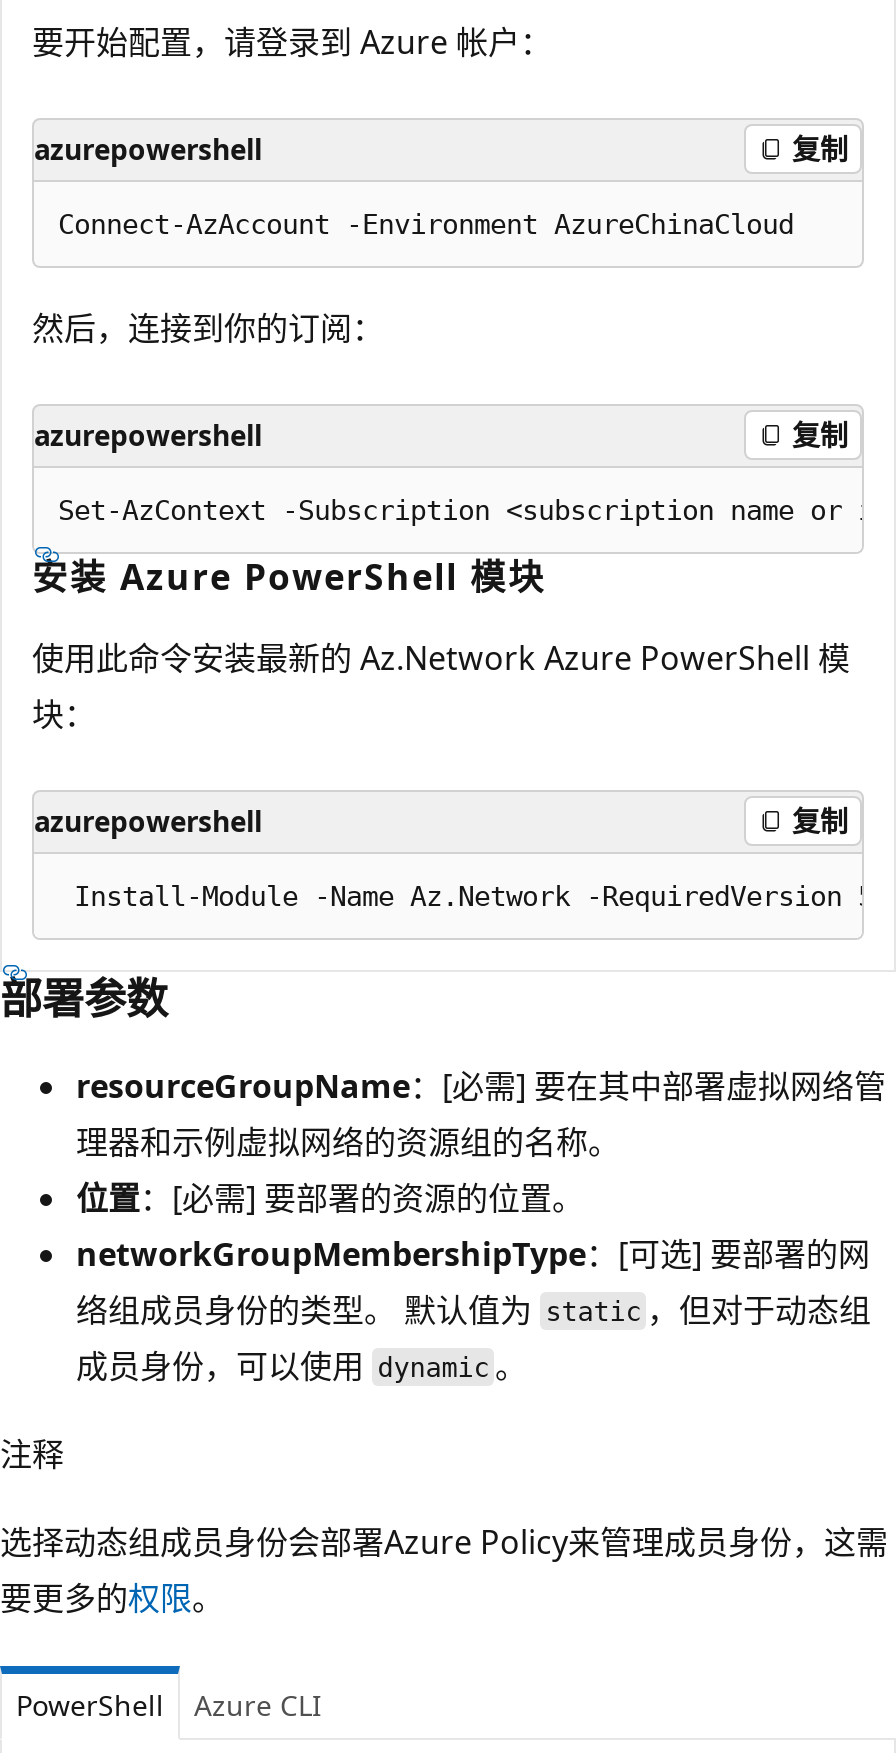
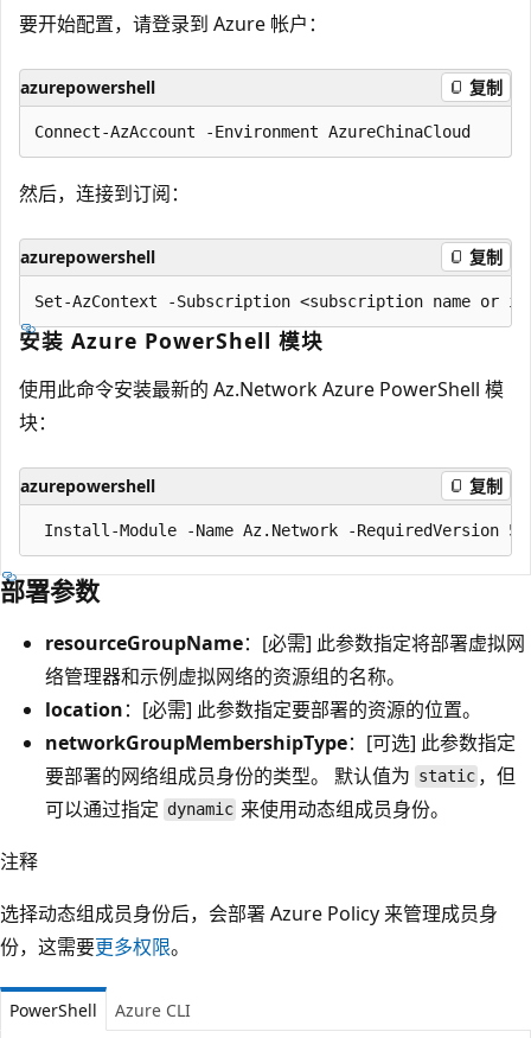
- 然后，连接到你的订阅：
+ 然后，连接到订阅：

- resourceGroupName：[必需] 要在其中部署虚拟网络管
- 理器和示例虚拟网络的资源组的名称。
- 位置：[必需] 要部署的资源的位置。
- networkGroupMembershipType：[可选] 要部署的网
- 络组成员身份的类型。 默认值为 static ，但对于动态组
- 成员身份，可以使用 dynamic 。
+ resourceGroupName：[必需] 此参数指定将部署虚拟网
+ 络管理器和示例虚拟网络的资源组的名称。
+ location：[必需] 此参数指定要部署的资源的位置。
+ networkGroupMembershipType：[可选] 此参数指定
+ 要部署的网络组成员身份的类型。 默认值为 static ，但
+ 可以通过指定 dynamic 来使用动态组成员身份。

- 选择动态组成员身份会部署Azure Policy来管理成员身份，这需
- 要更多的权限。
+ 选择动态组成员身份后，会部署 Azure Policy 来管理成员身
+ 份，这需要更多权限。
